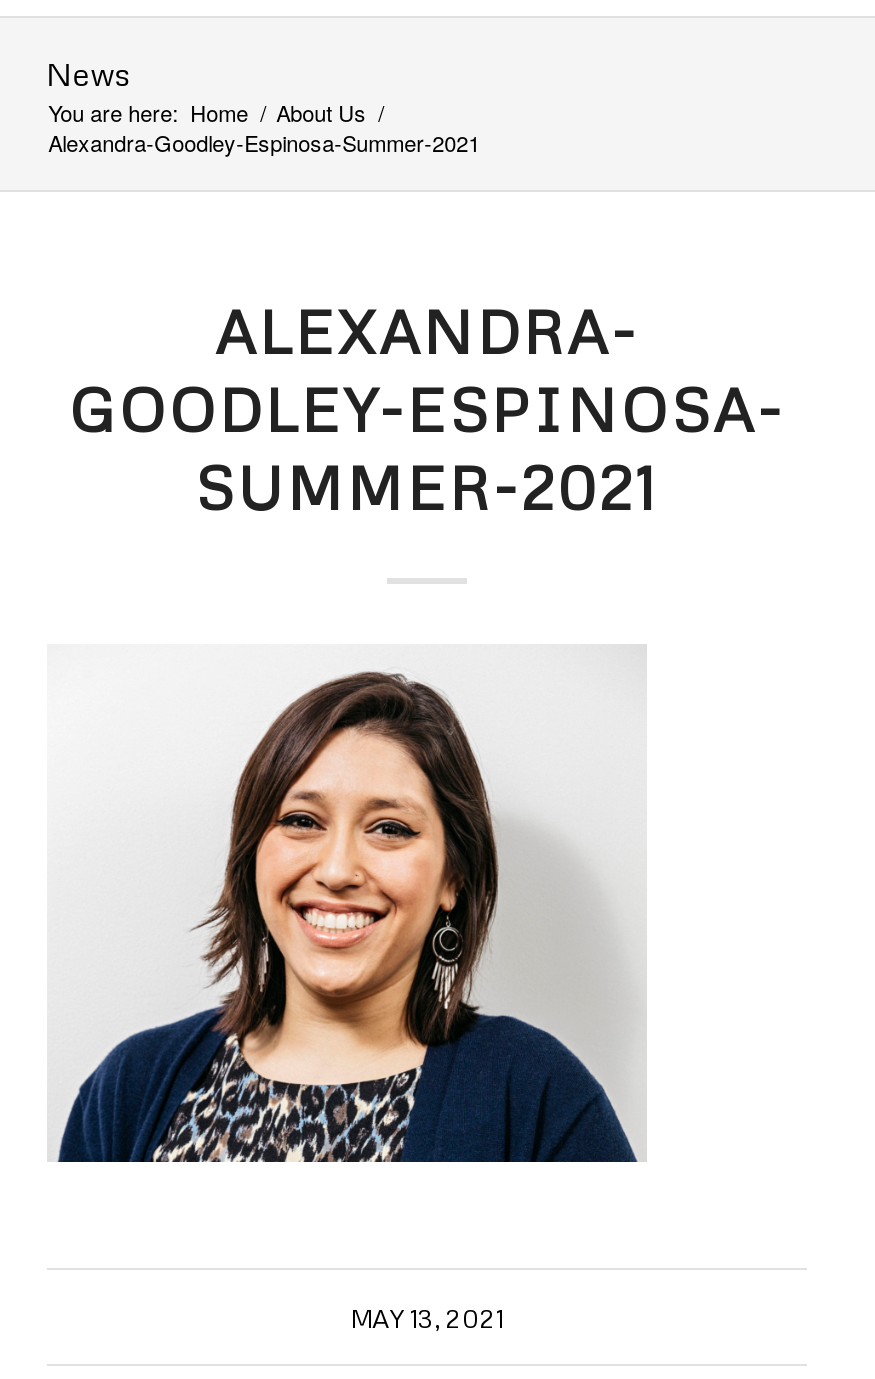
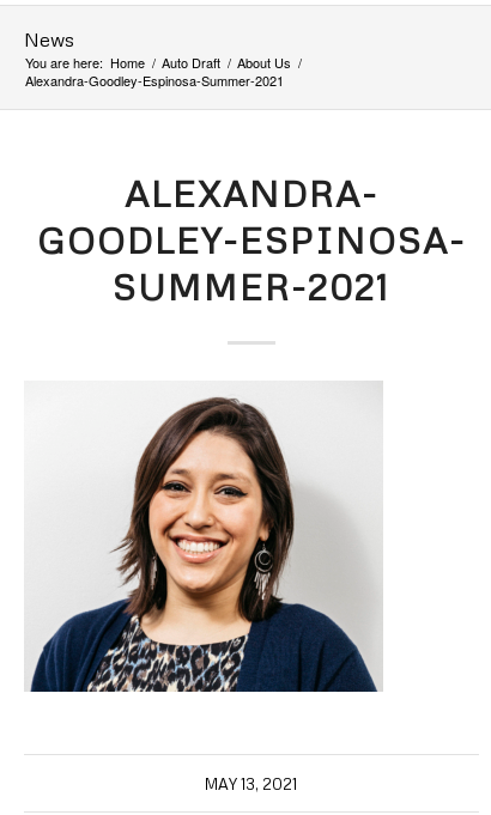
- You are here: Home / About Us /
+ You are here: Home / Auto Draft / About Us /
